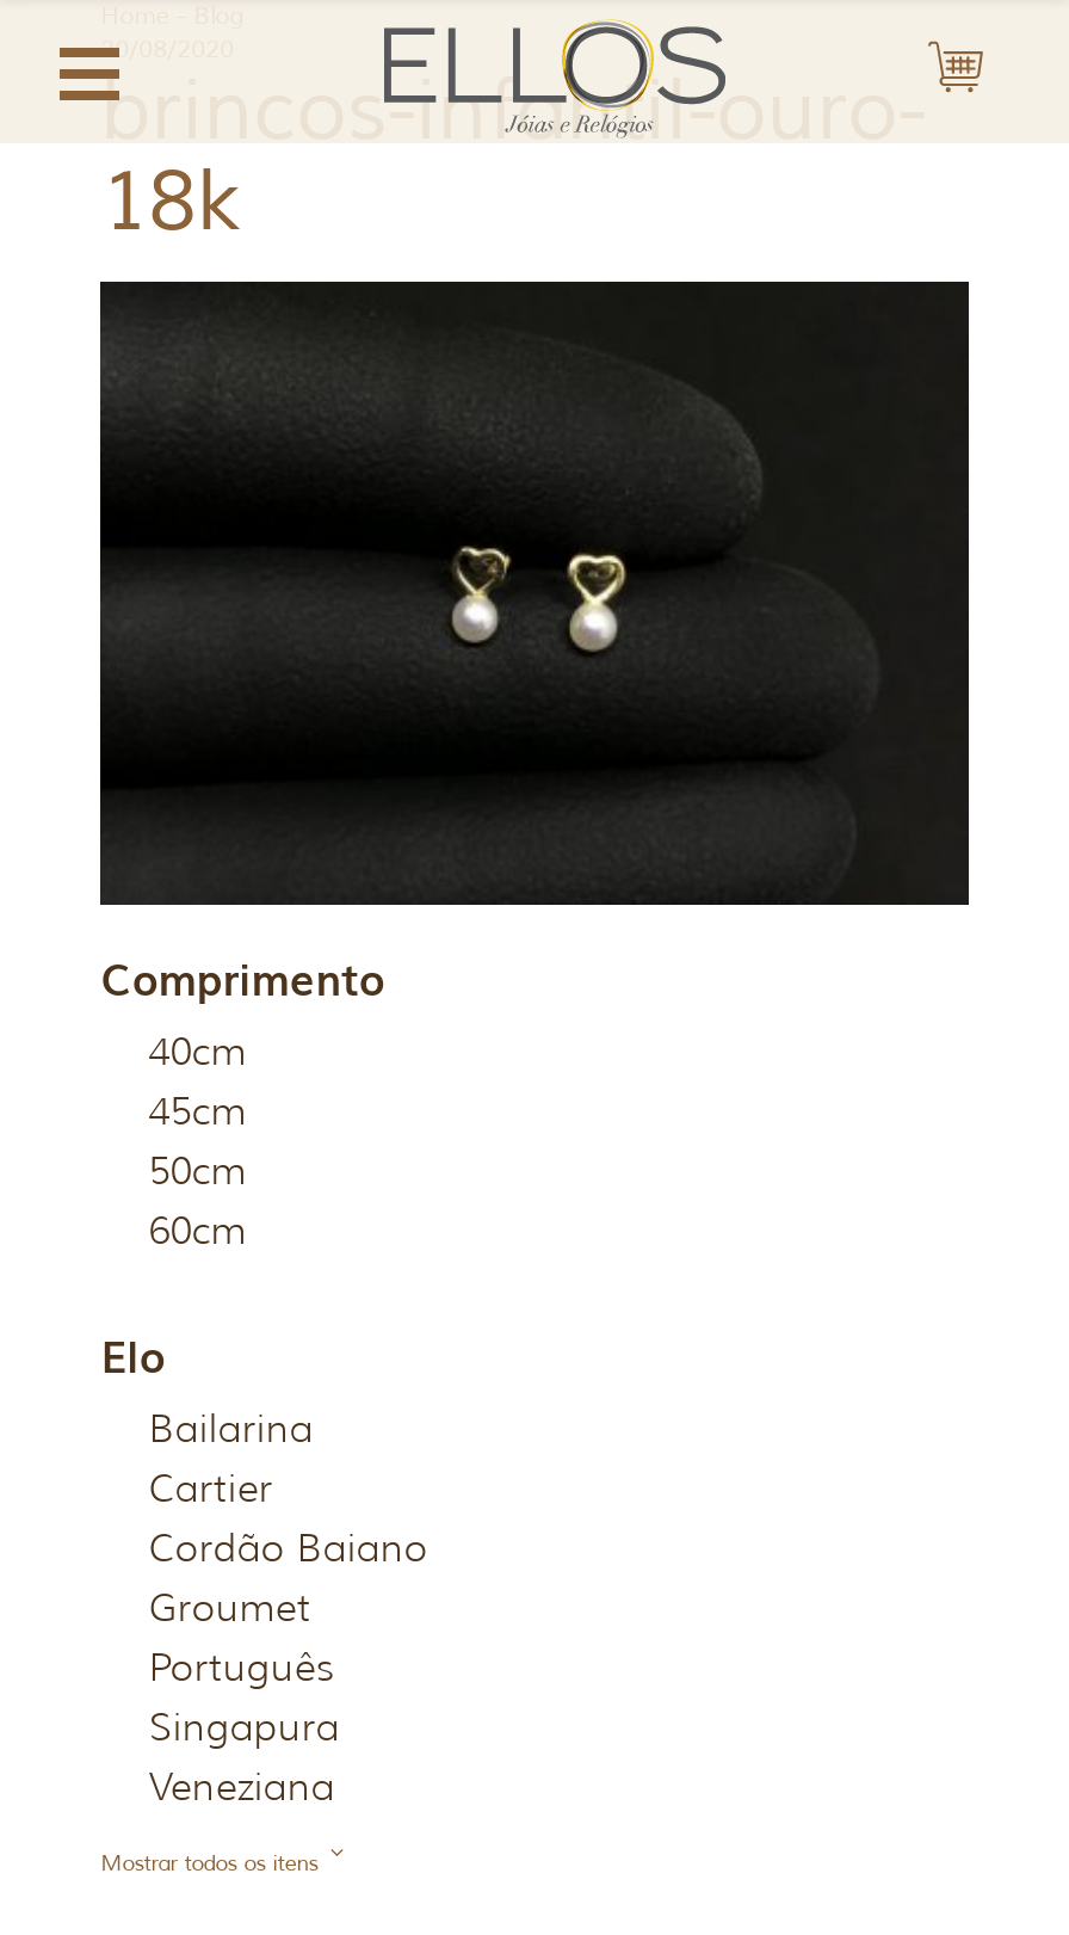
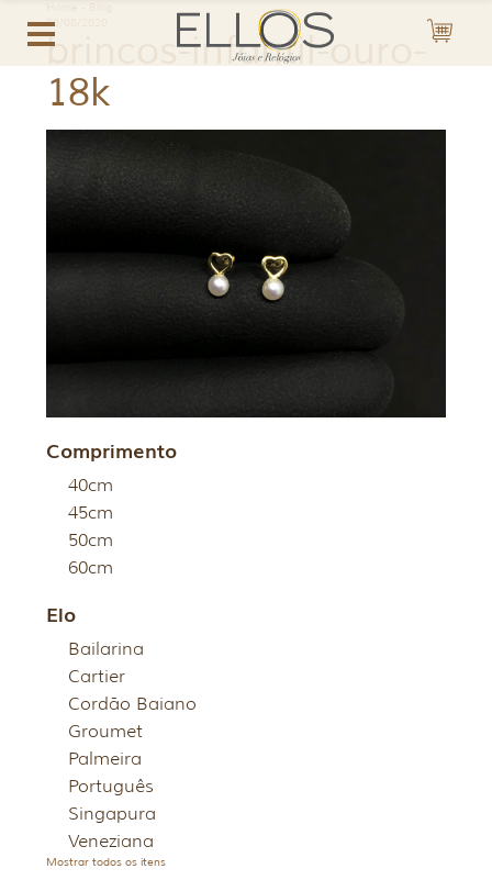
+ Palmeira
